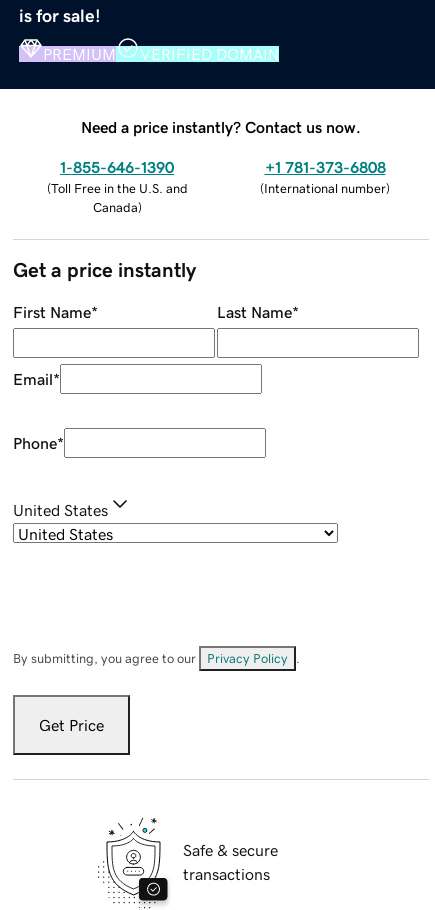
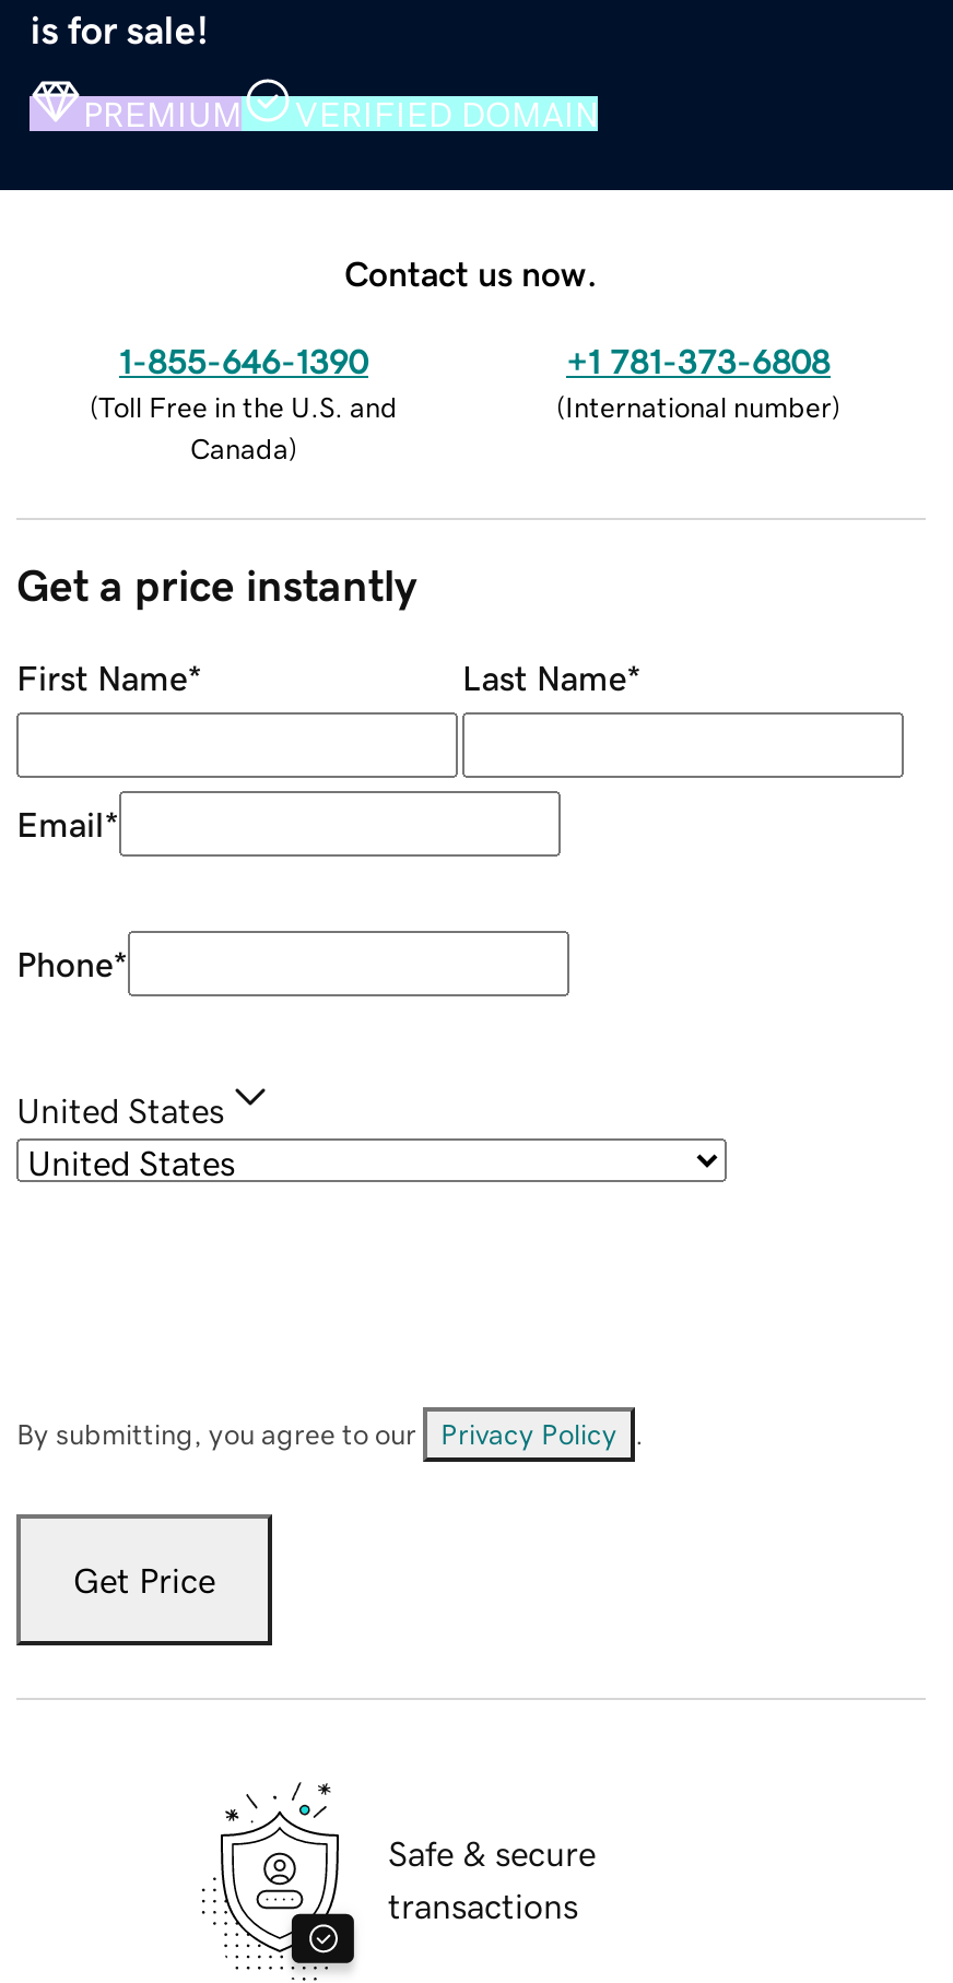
- Need a price instantly? Contact us now.
+ Contact us now.
